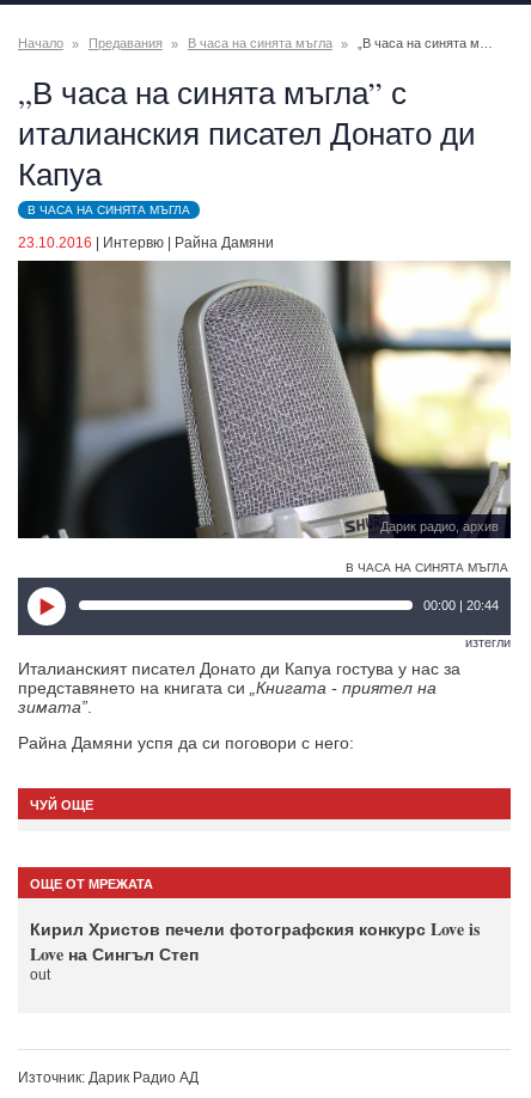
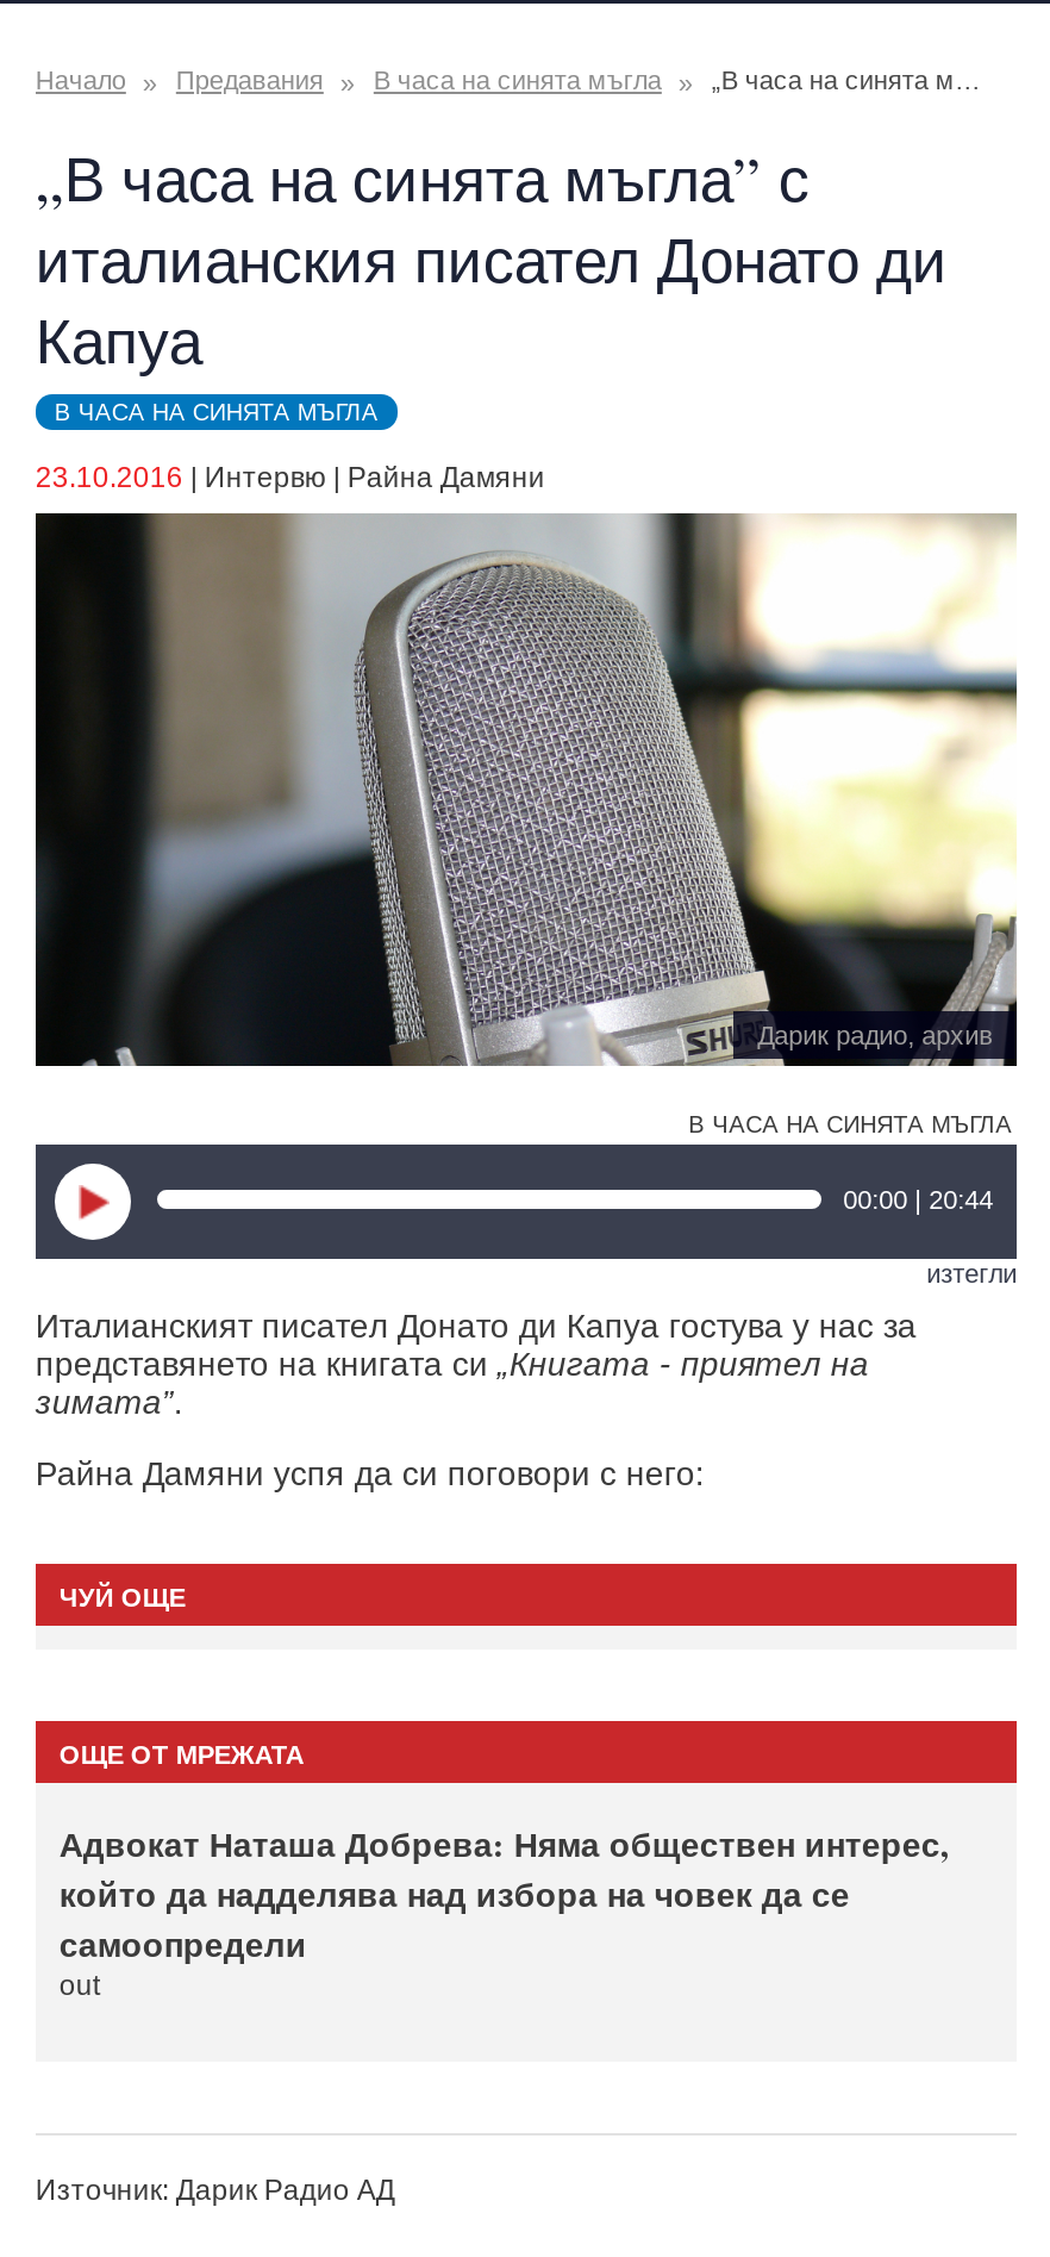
- Кирил Христов печели фотографския конкурс Love is
- Love на Сингъл Степ
+ Адвокат Наташа Добрева: Няма обществен интерес,
+ който да надделява над избора на човек да се
+ самоопредели
